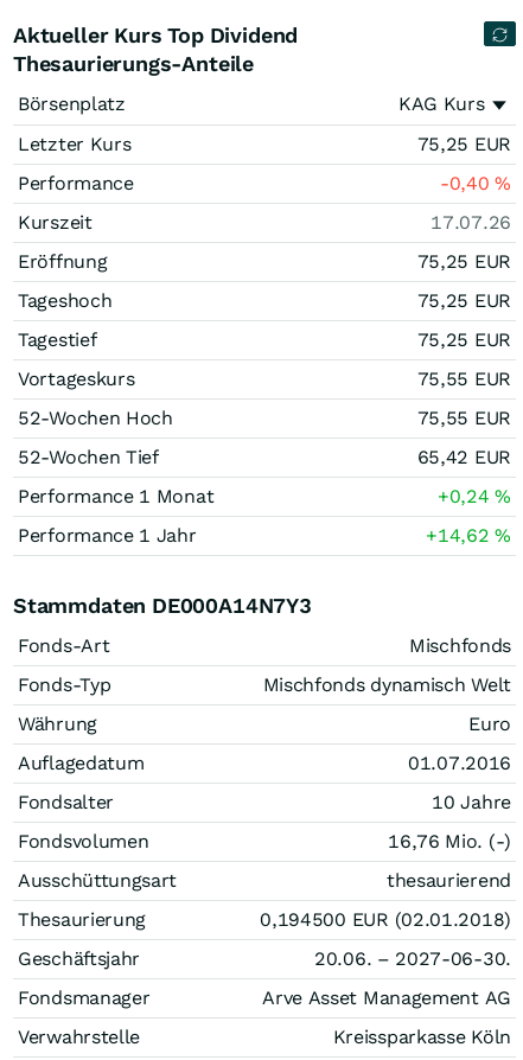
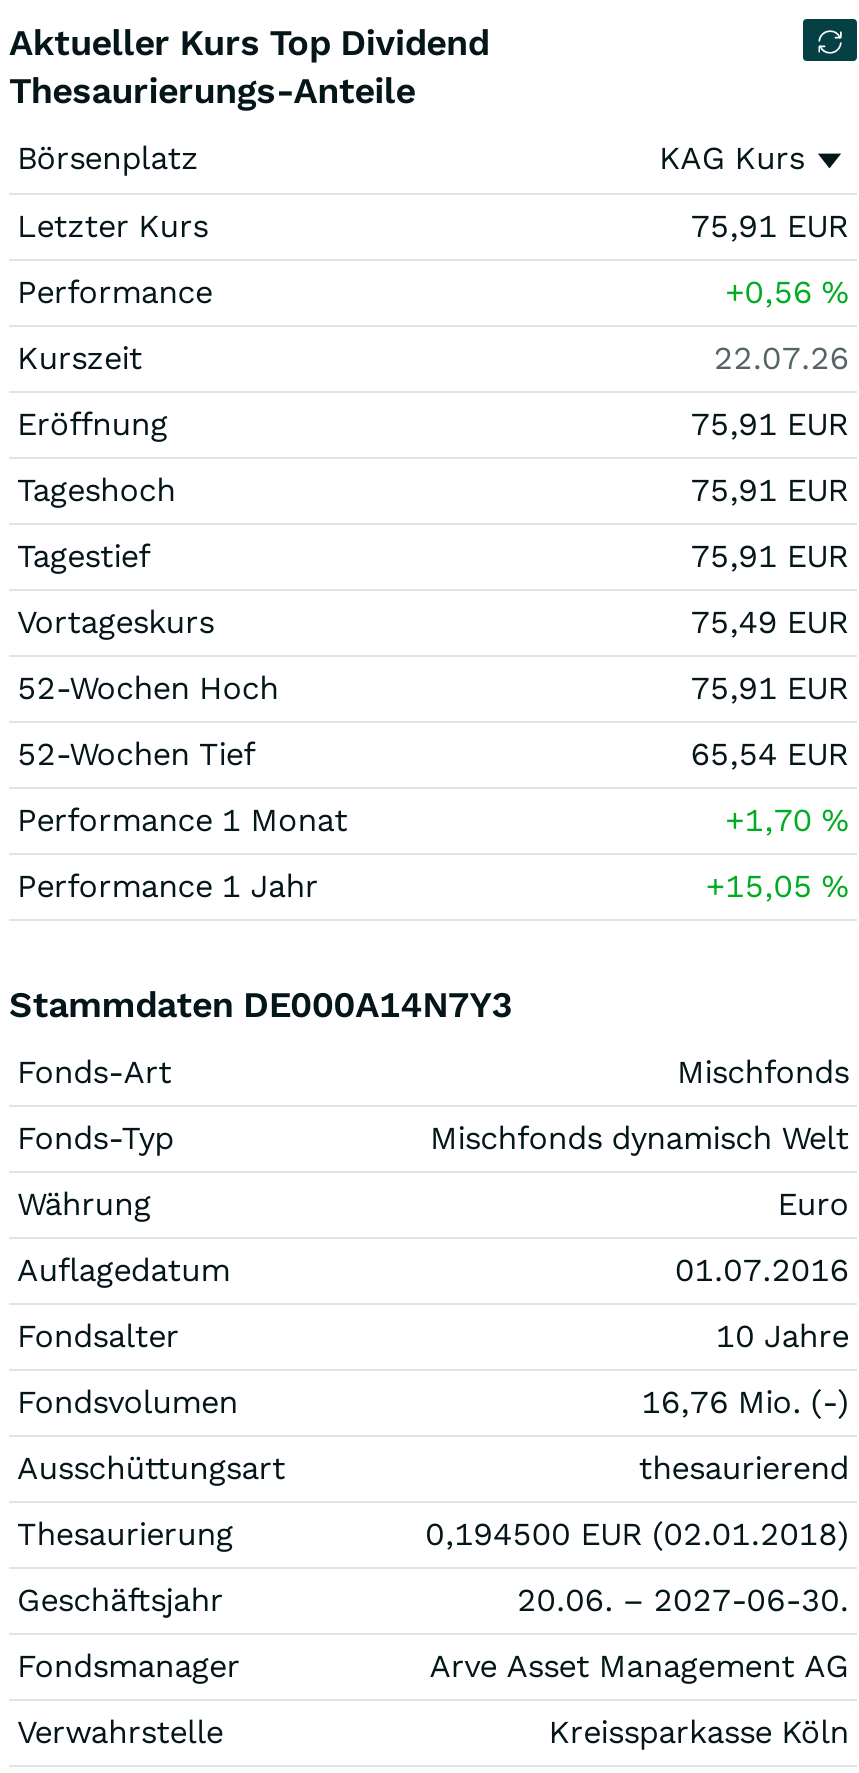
- 75,25 EUR
+ 75,91 EUR

- -0,40%
+ +0,56%

- 17.07.26
+ 22.07.26

- 75,25 EUR
+ 75,91 EUR

- 75,25 EUR
+ 75,91 EUR

- 75,25 EUR
+ 75,91 EUR

- 75,55 EUR
+ 75,49 EUR

- 75,55 EUR
+ 75,91 EUR

- 65,42 EUR
+ 65,54 EUR

- +0,24%
+ +1,70%

- +14,62%
+ +15,05%
